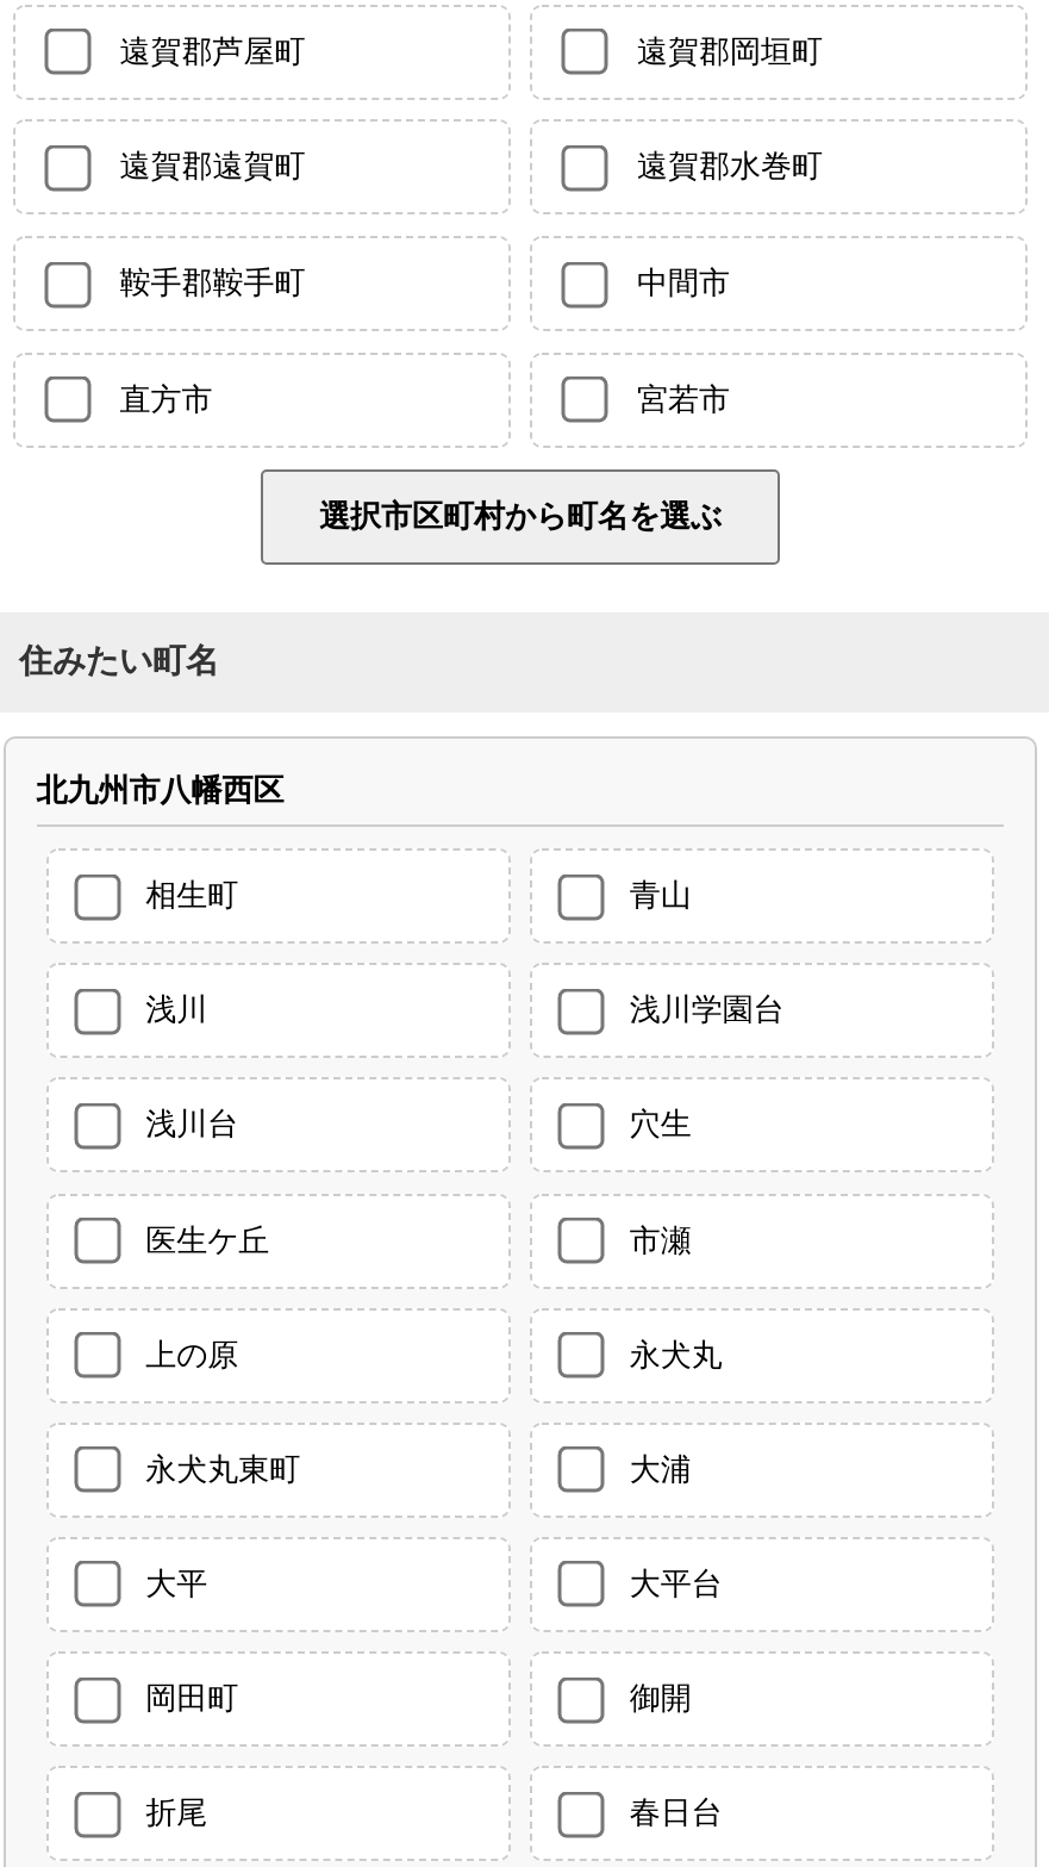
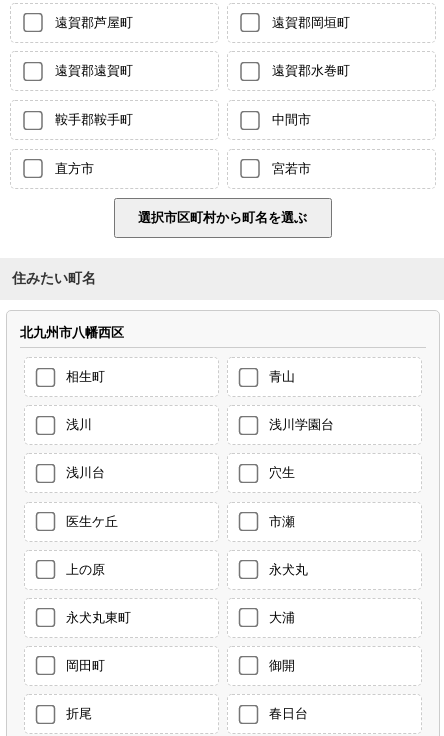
- 大平
- 大平台
